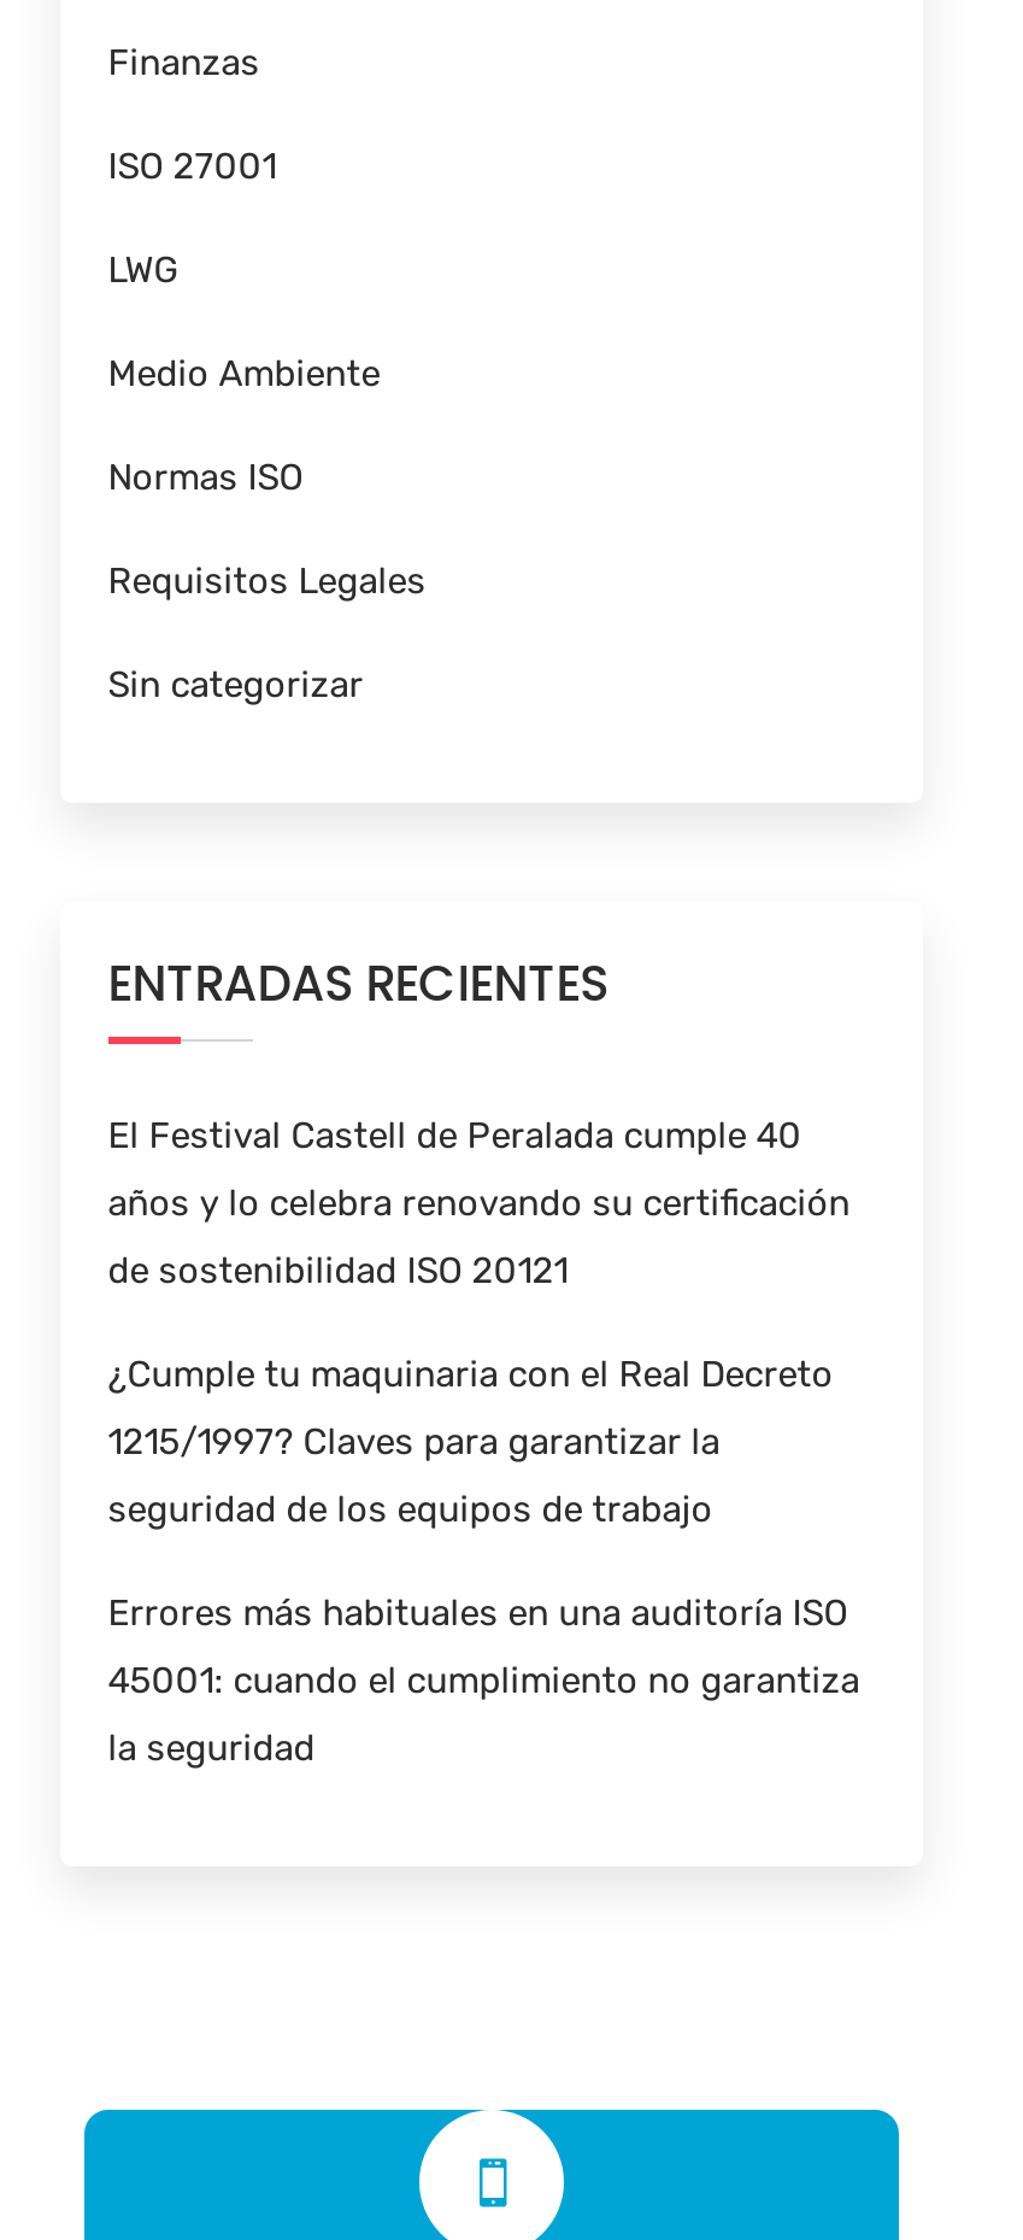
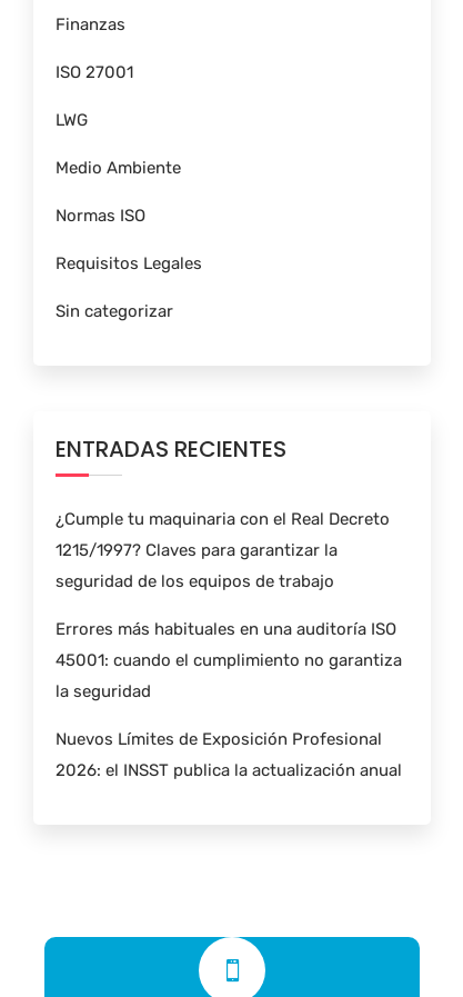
- El Festival Castell de Peralada cumple 40
- años y lo celebra renovando su certificación
- de sostenibilidad ISO 20121

moved up: ¿Cumple tu maquinaria con el Real Decreto | 1215/1997? Claves para garantizar la | seguridad de los equipos de trabajo | Errores más habituales en una auditoría ISO | 45001: cuando el cumplimiento no garantiza | la seguridad

+ Nuevos Límites de Exposición Profesional
+ 2026: el INSST publica la actualización anual
